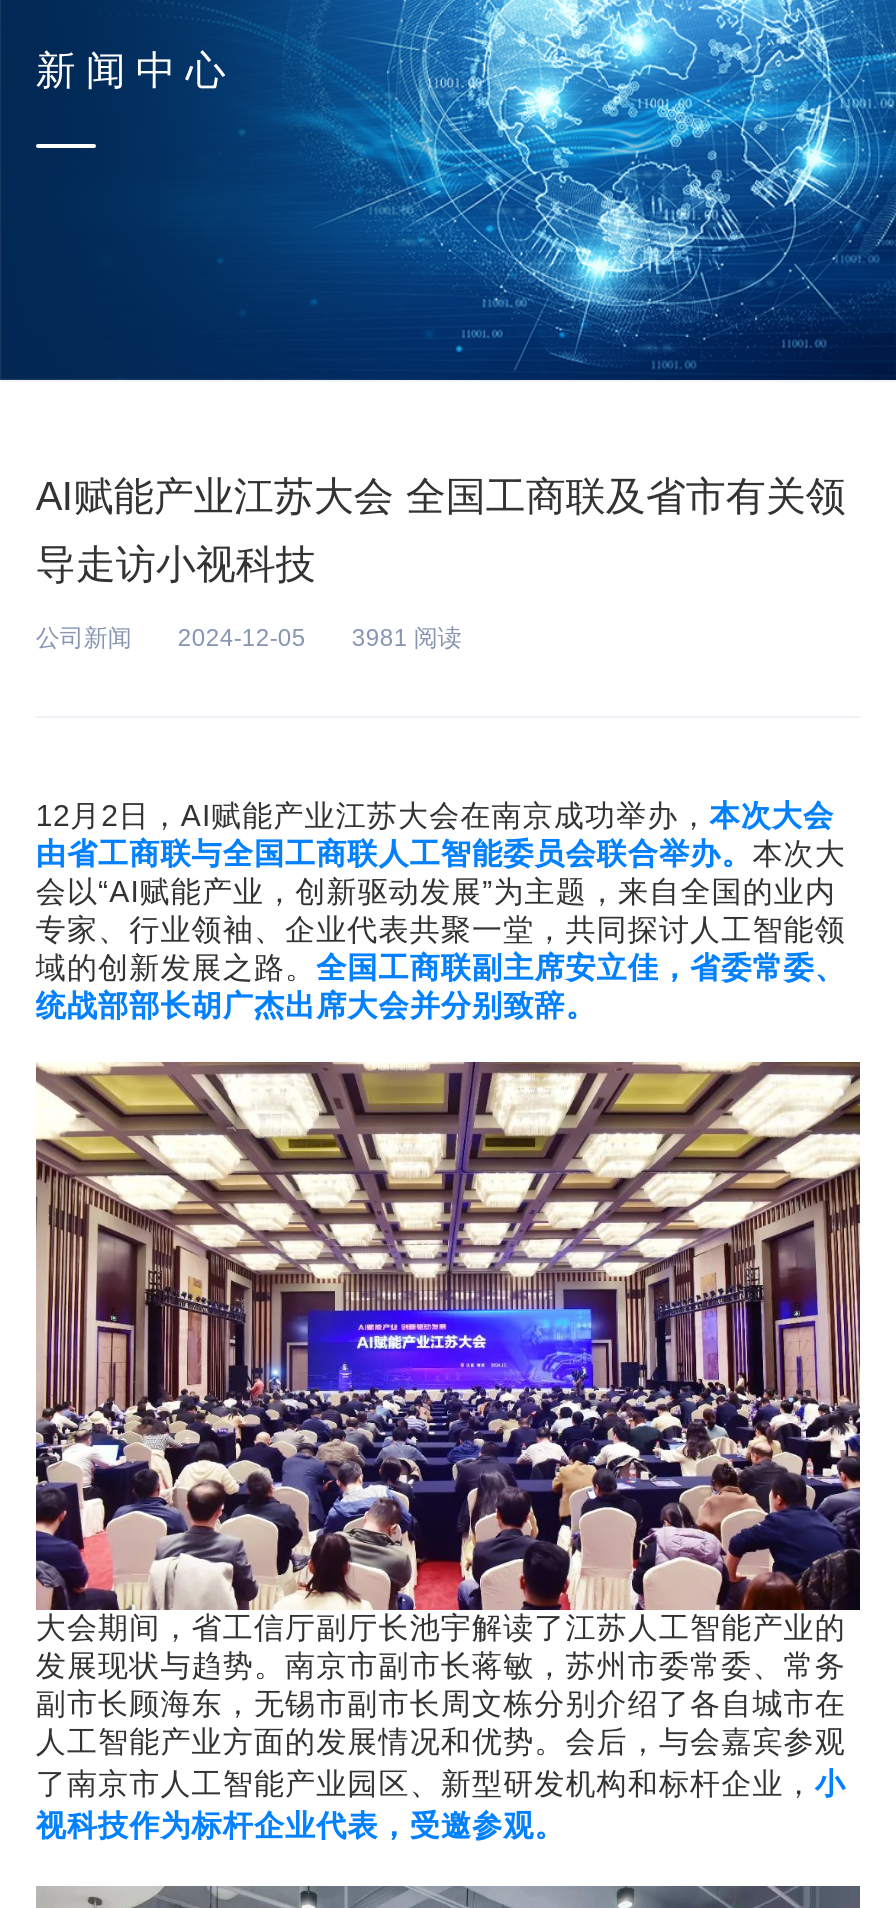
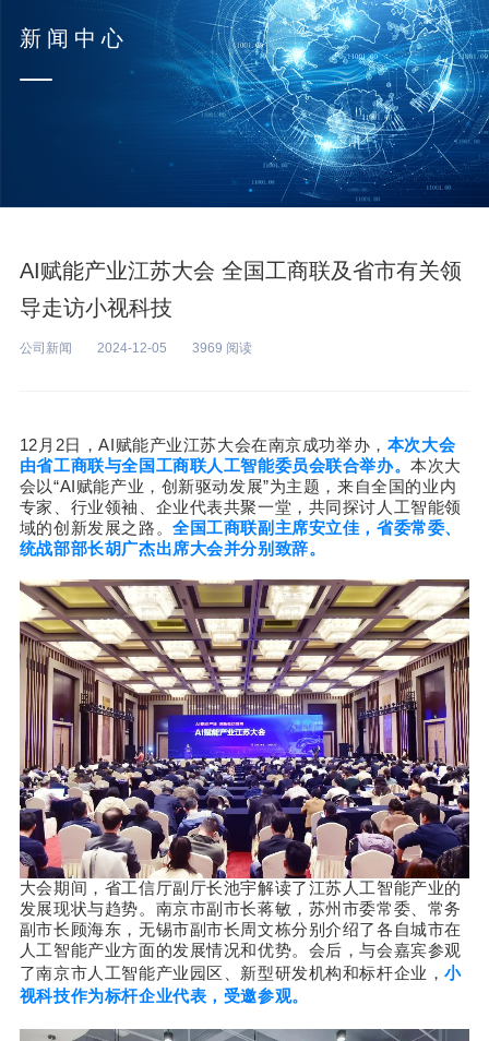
- 公司新闻 2024-12-05 3981 阅读
+ 公司新闻 2024-12-05 3969 阅读
